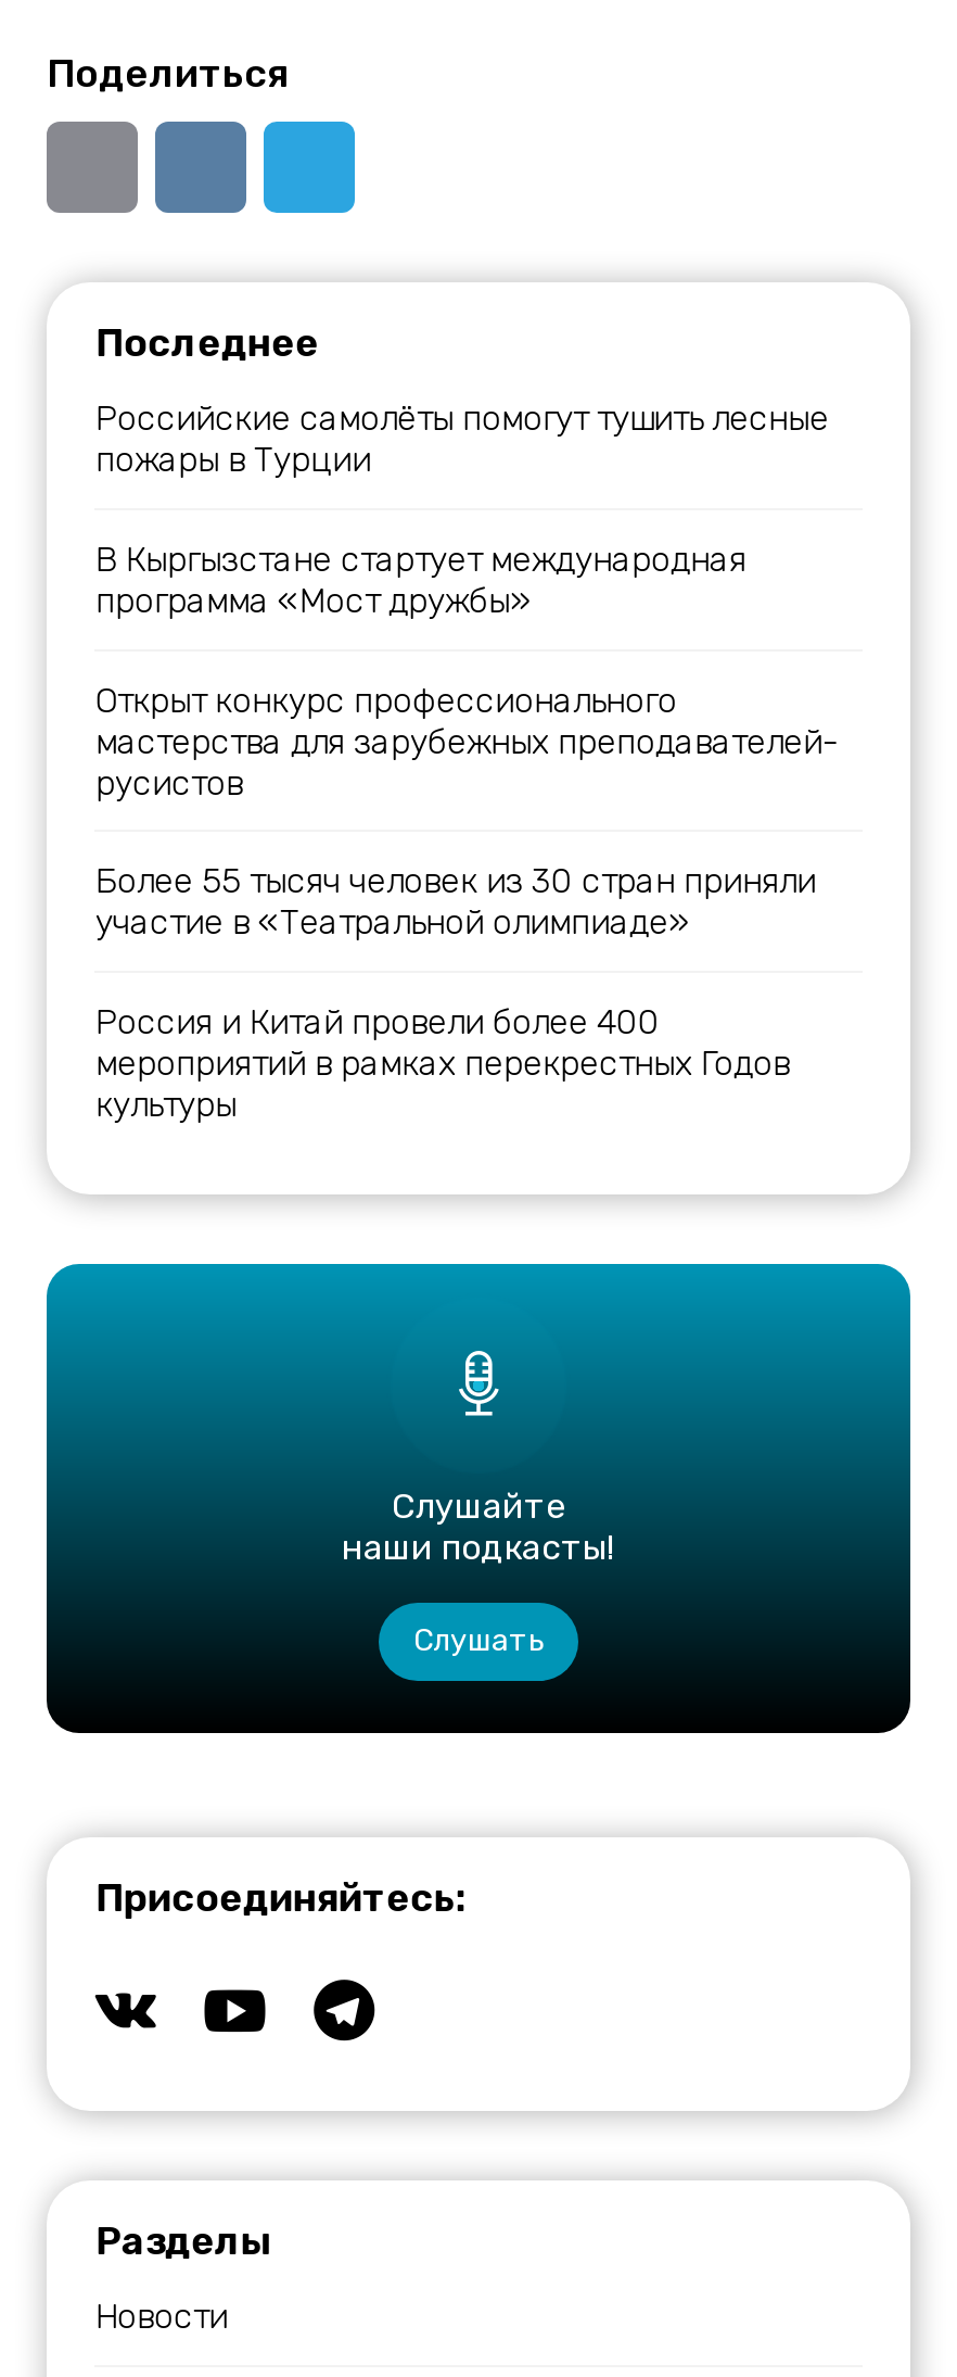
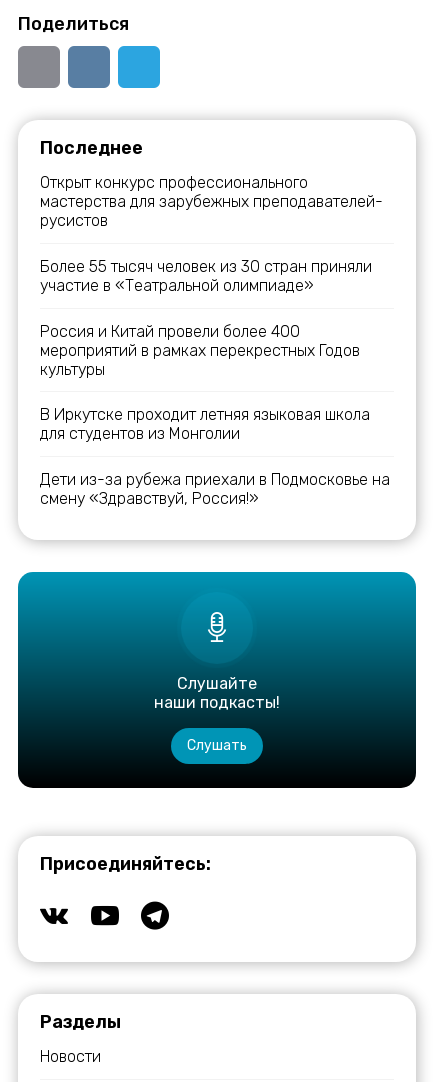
- Российские самолёты помогут тушить лесные
- пожары в Турции
- В Кыргызстане стартует международная
- программа «Мост дружбы»

moved up: Открыт конкурс профессионального | мастерства для зарубежных преподавателей- | русистов | Более 55 тысяч человек из 30 стран приняли | участие в «Театральной олимпиаде» | Россия и Китай провели более 400 | мероприятий в рамках перекрестных Годов | культуры

+ В Иркутске проходит летняя языковая школа
+ для студентов из Монголии
+ Дети из-за рубежа приехали в Подмосковье на
+ смену «Здравствуй, Россия!»
